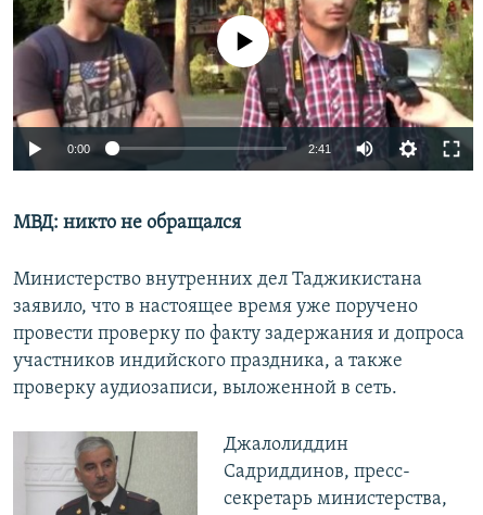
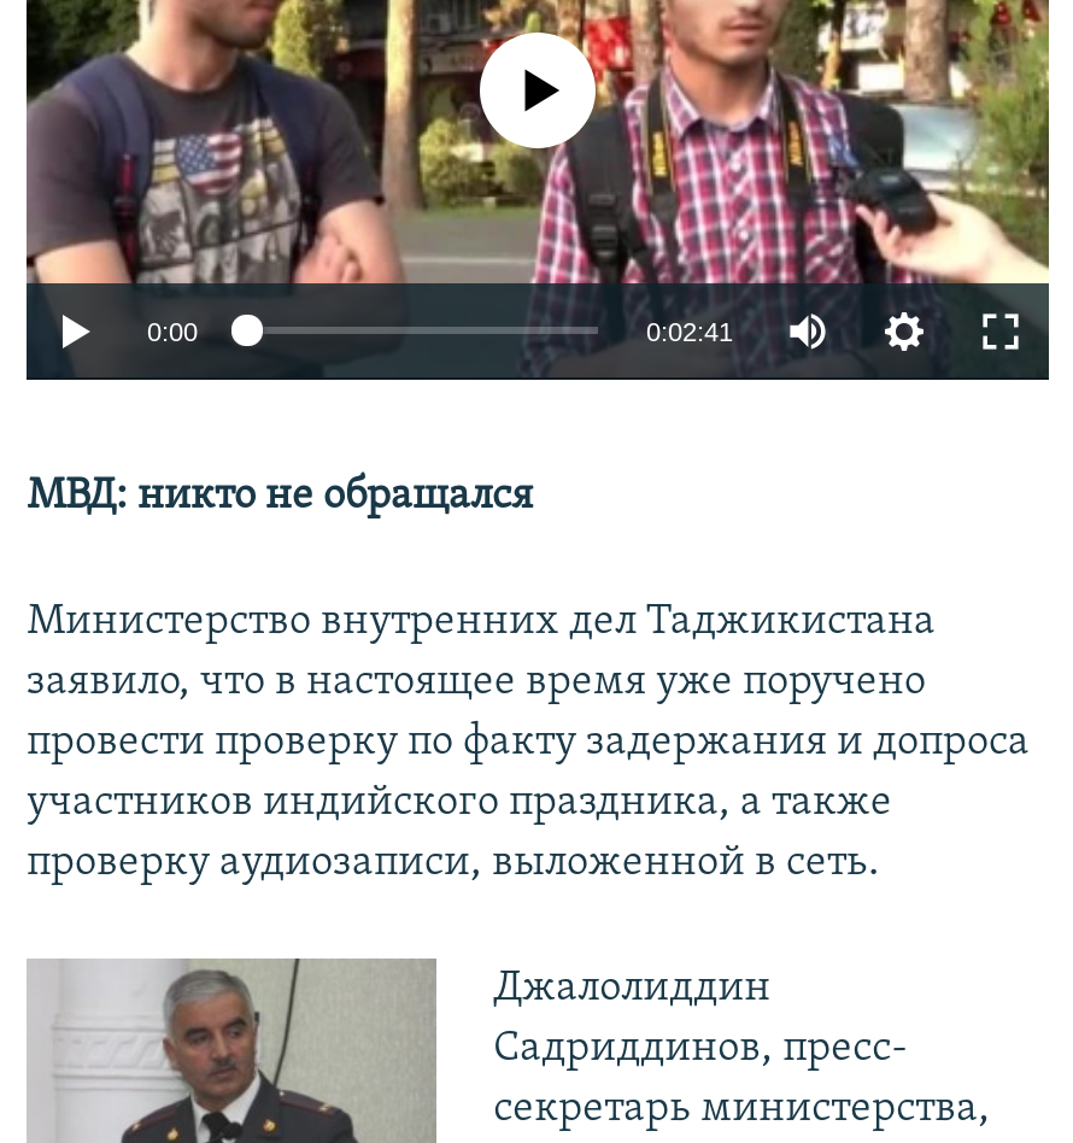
- 2:41
+ 0:02:41
